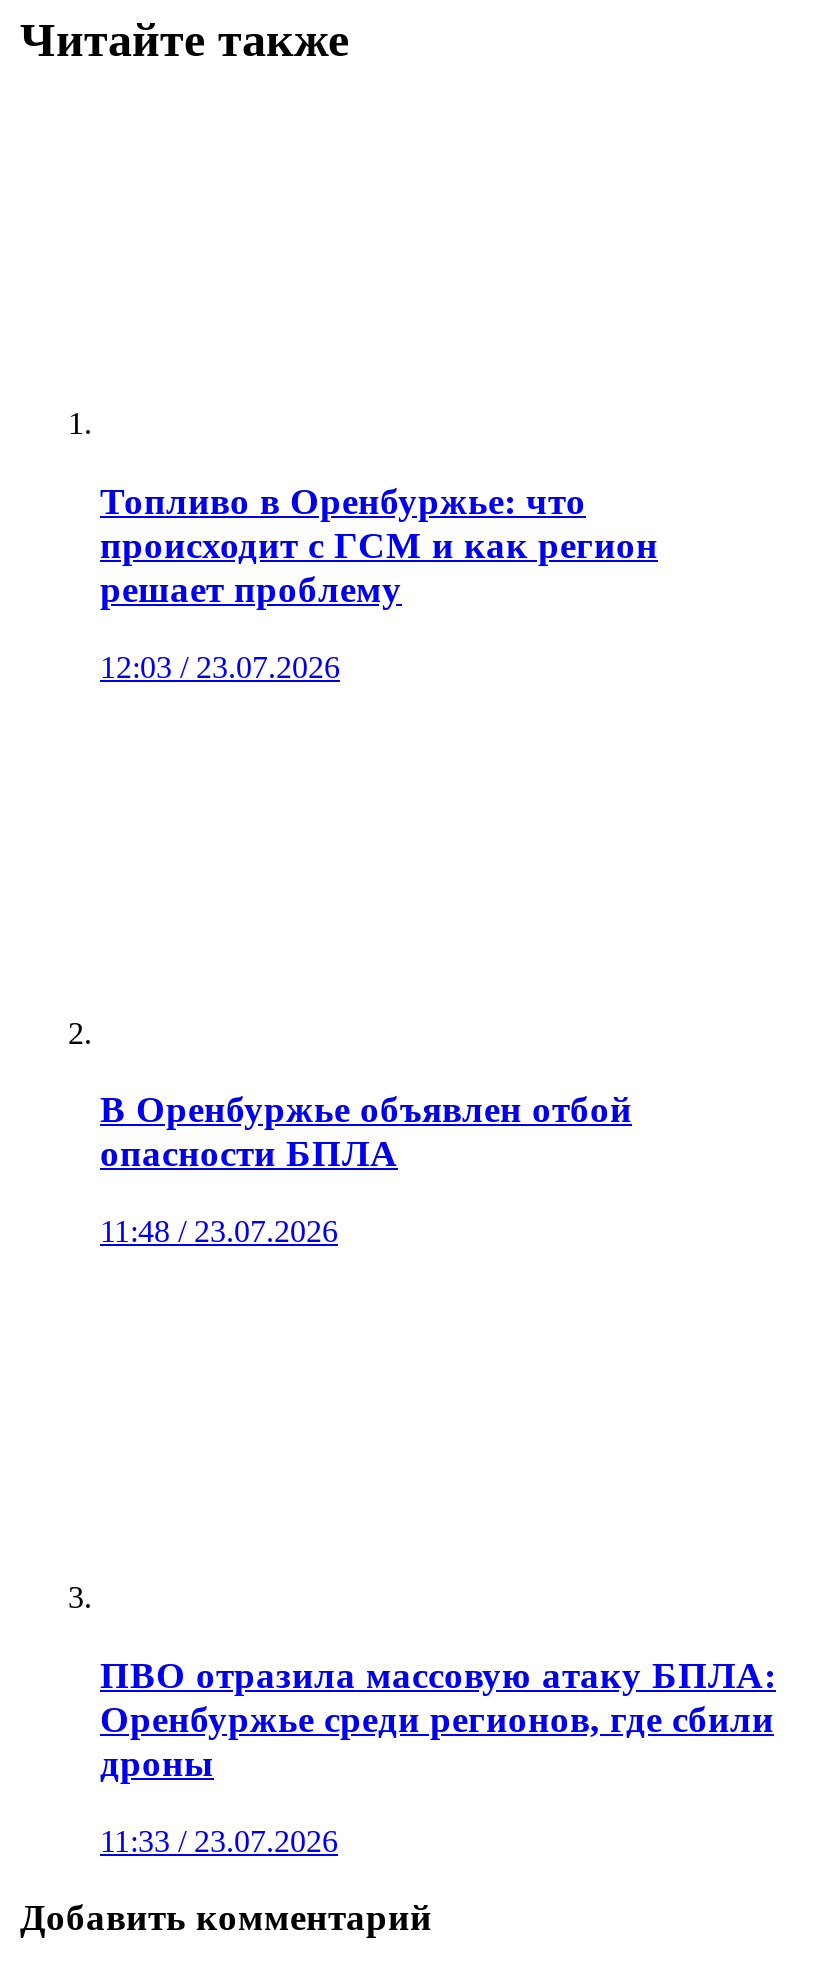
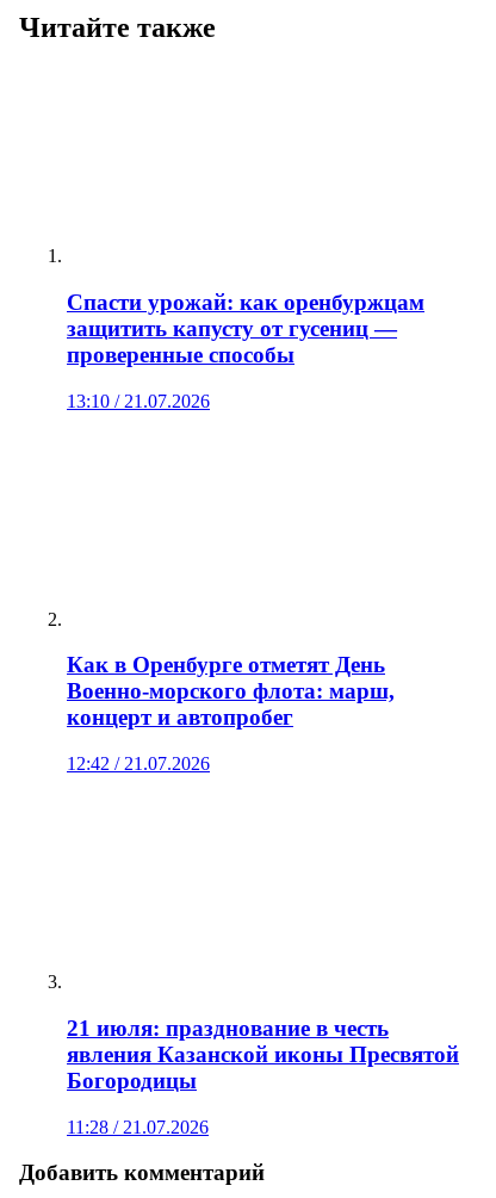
- Топливо в Оренбуржье: что
- происходит с ГСМ и как регион
- решает проблему
+ Спасти урожай: как оренбуржцам
+ защитить капусту от гусениц —
+ проверенные способы

- 12:03 / 23.07.2026
+ 13:10 / 21.07.2026

- В Оренбуржье объявлен отбой
- опасности БПЛА
+ Как в Оренбурге отметят День
+ Военно‑морского флота: марш,
+ концерт и автопробег

- 11:48 / 23.07.2026
+ 12:42 / 21.07.2026

- ПВО отразила массовую атаку БПЛА:
- Оренбуржье среди регионов, где сбили
- дроны
+ 21 июля: празднование в честь
+ явления Казанской иконы Пресвятой
+ Богородицы

- 11:33 / 23.07.2026
+ 11:28 / 21.07.2026
